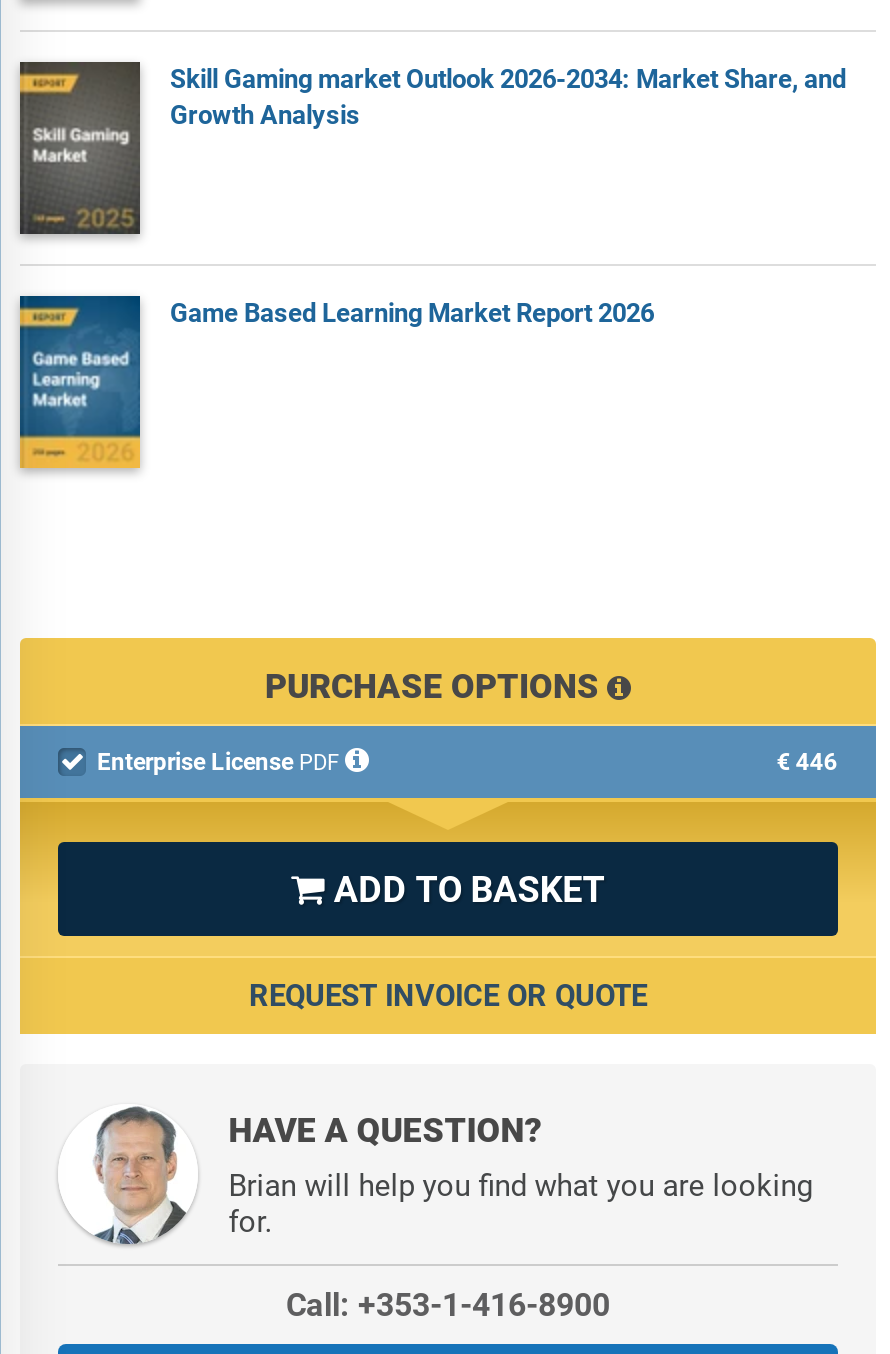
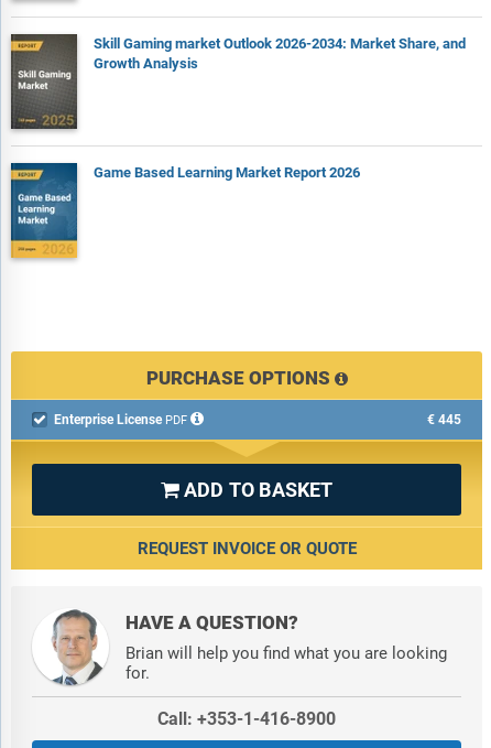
- €446
+ €445
